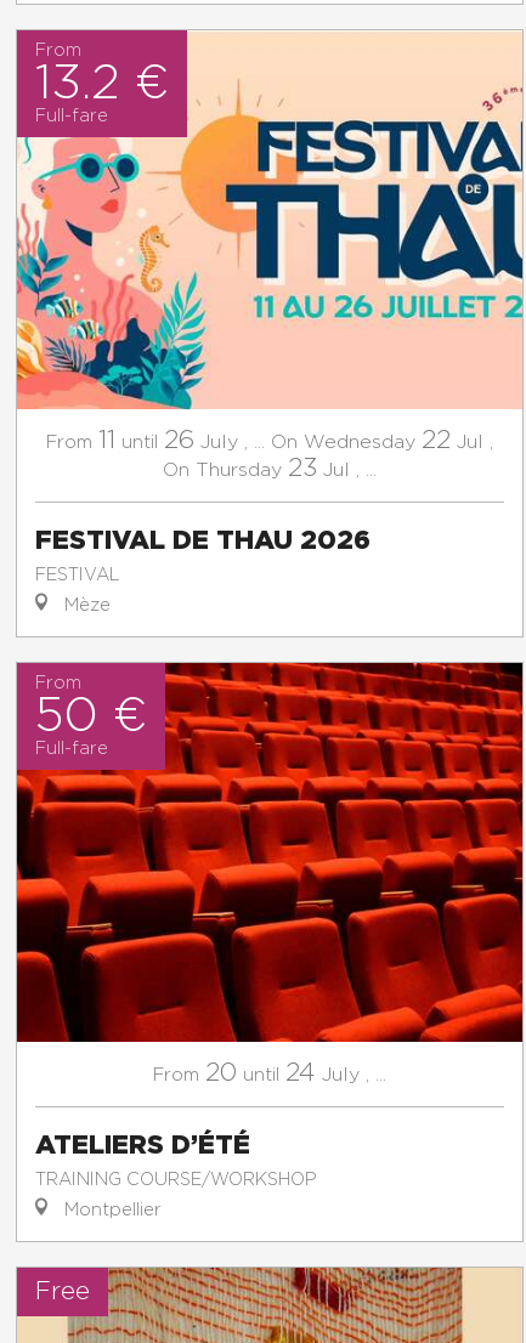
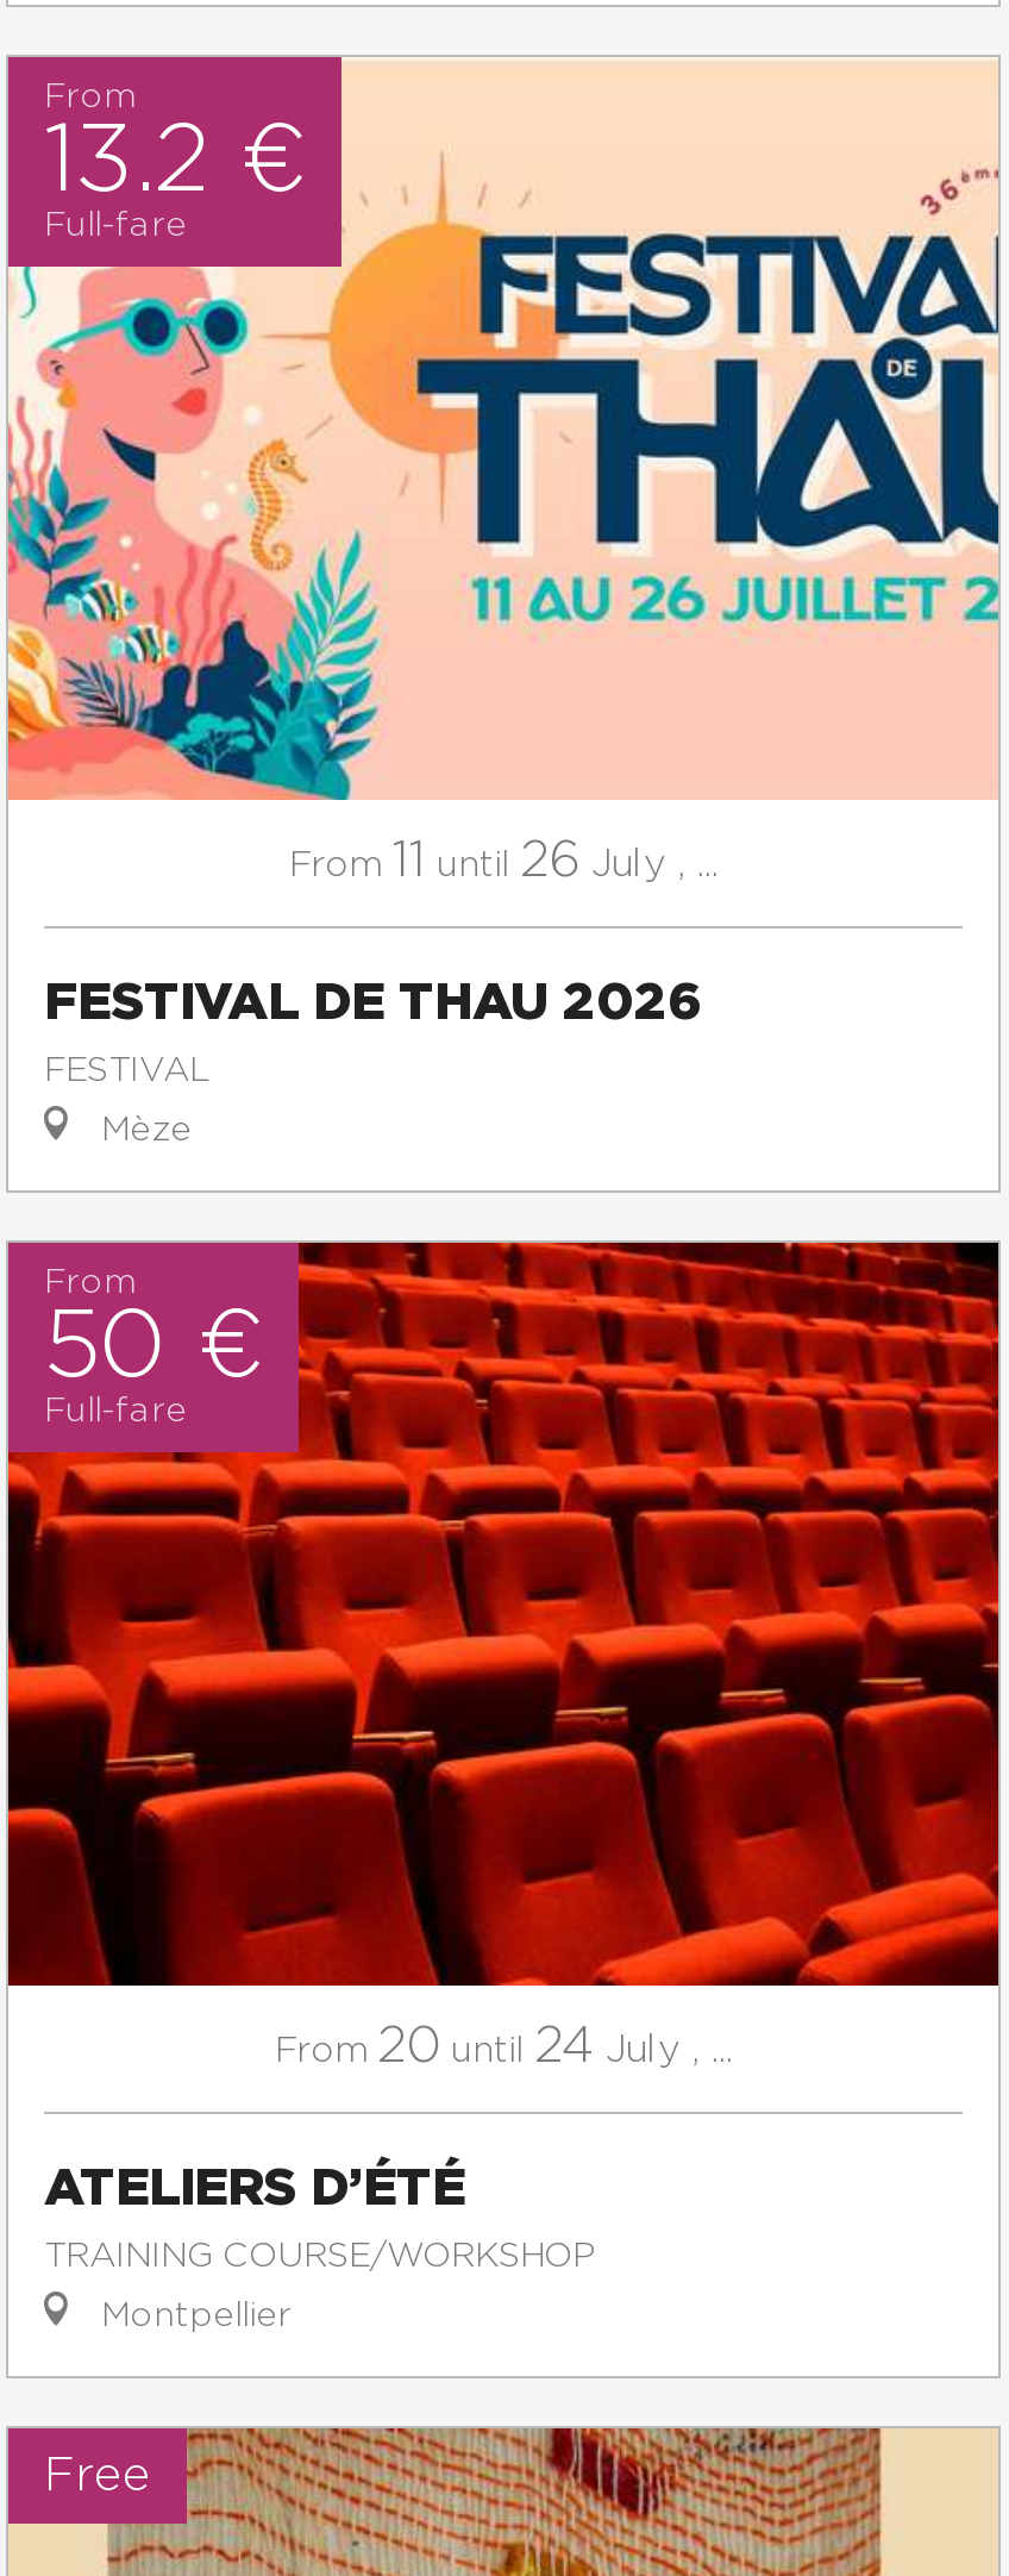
- From 11 until 26 July,... On Wednesday 22 Jul,
- On Thursday 23 Jul,...
+ From 11 until 26 July,...
